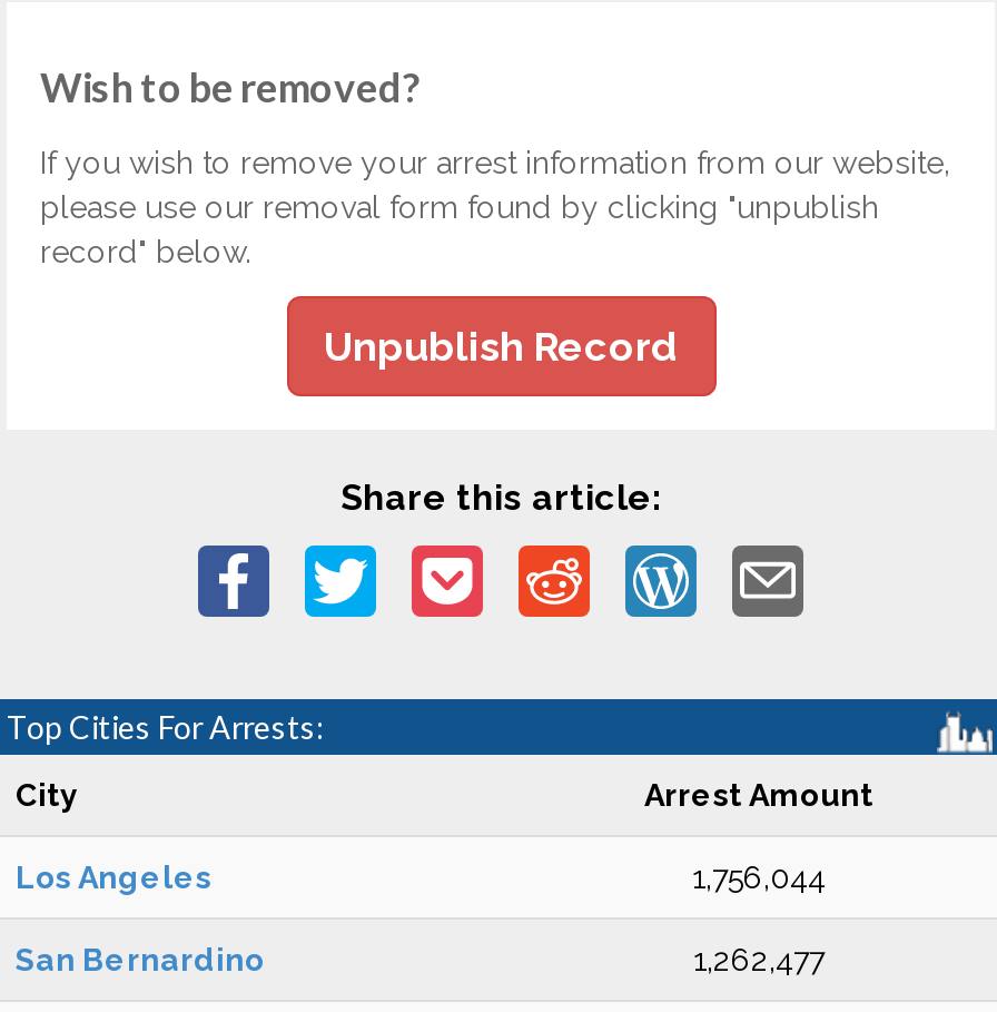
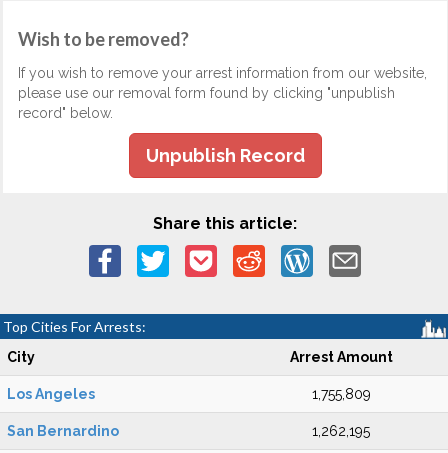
- 1,756,044
+ 1,755,809

- 1,262,477
+ 1,262,195
